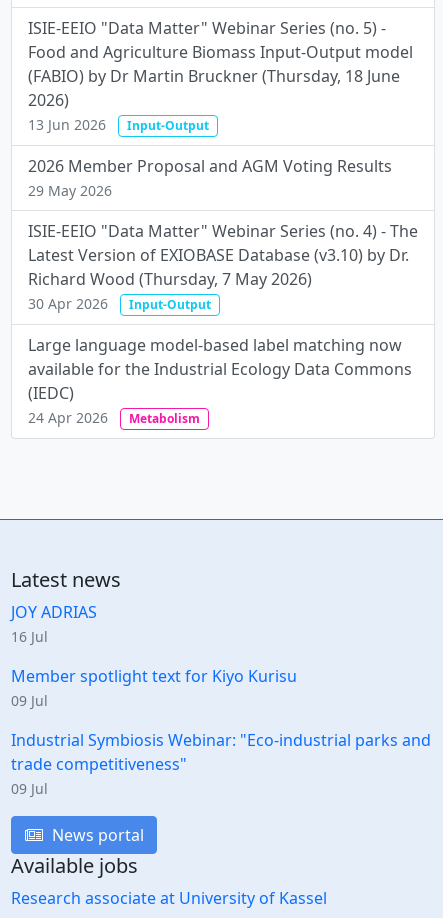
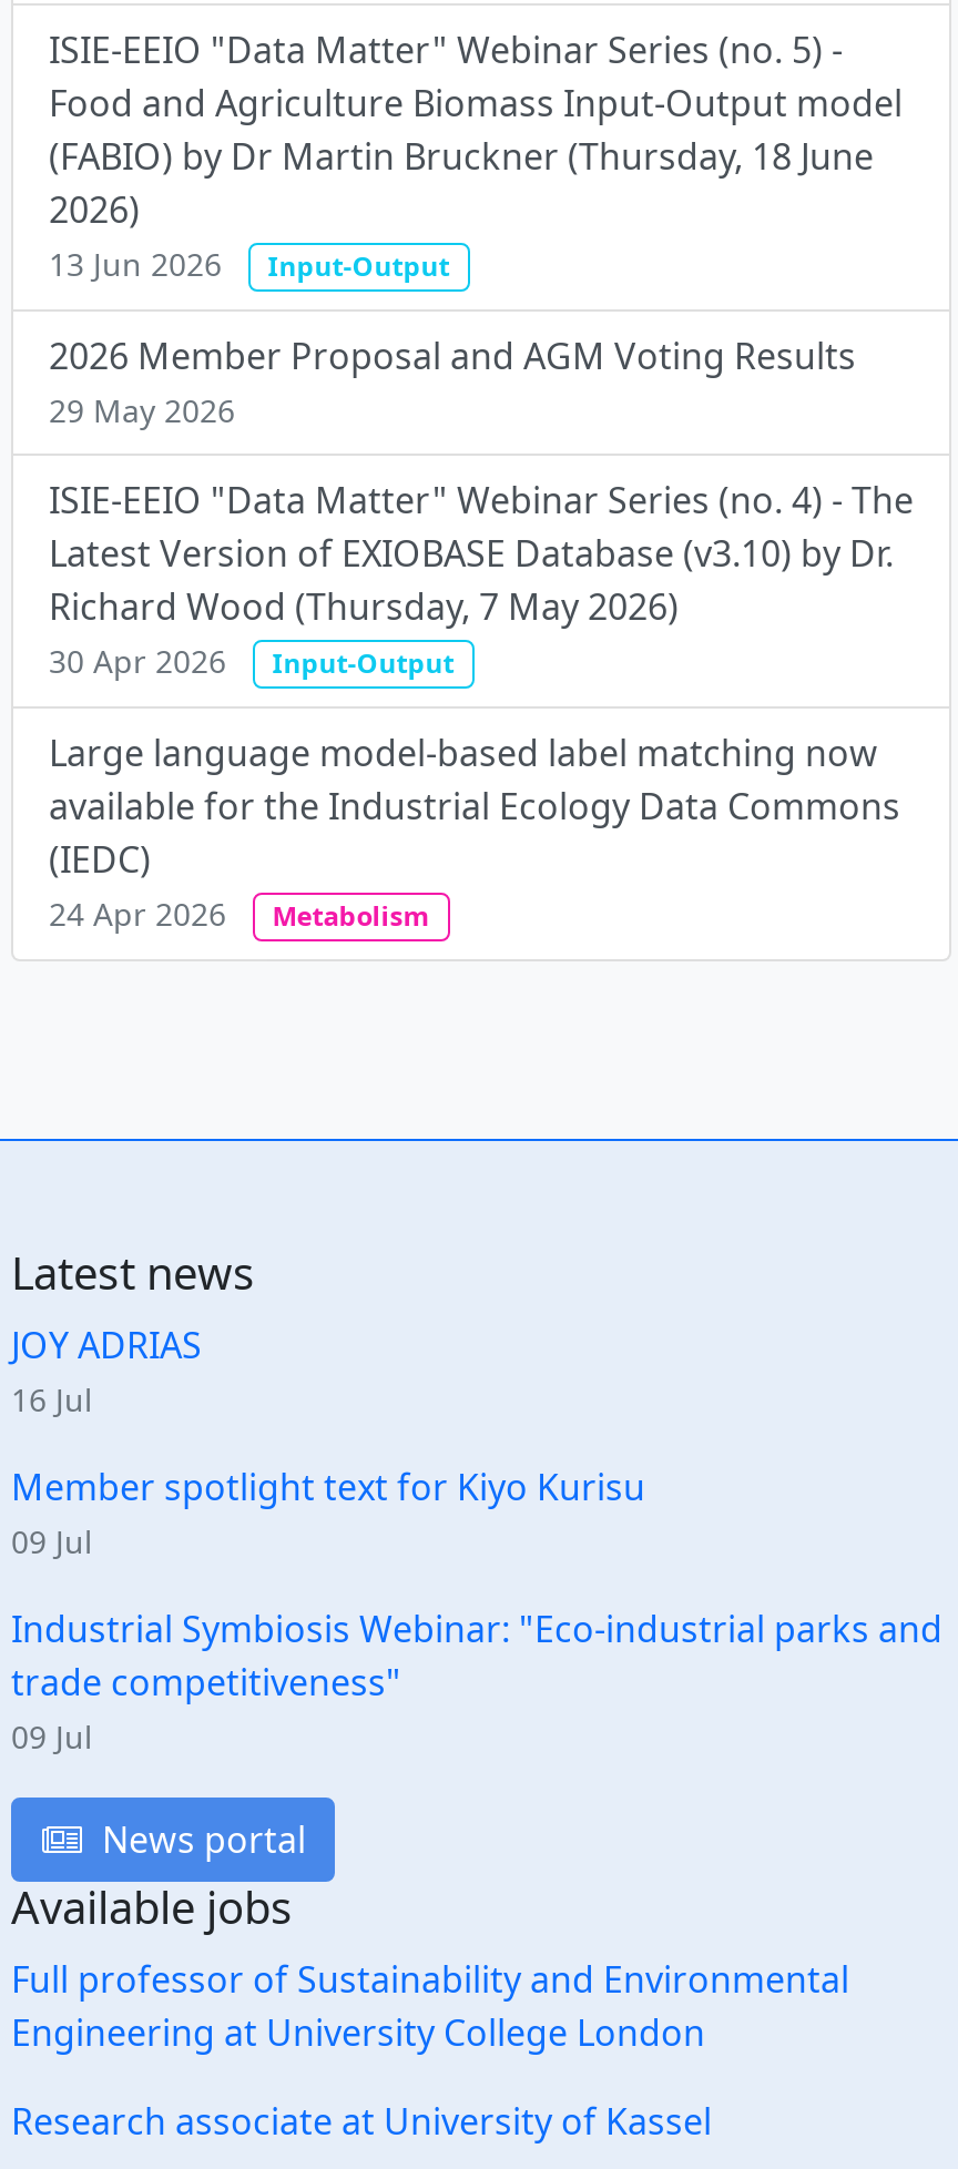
+ Full professor of Sustainability and Environmental
+ Engineering at University College London
